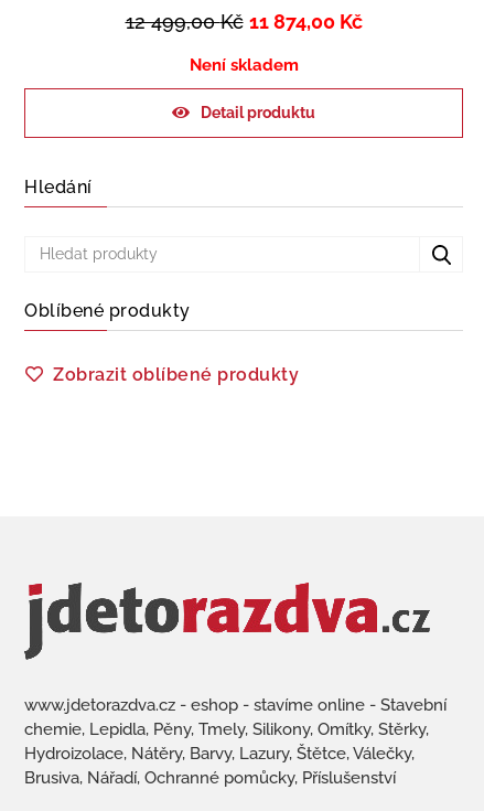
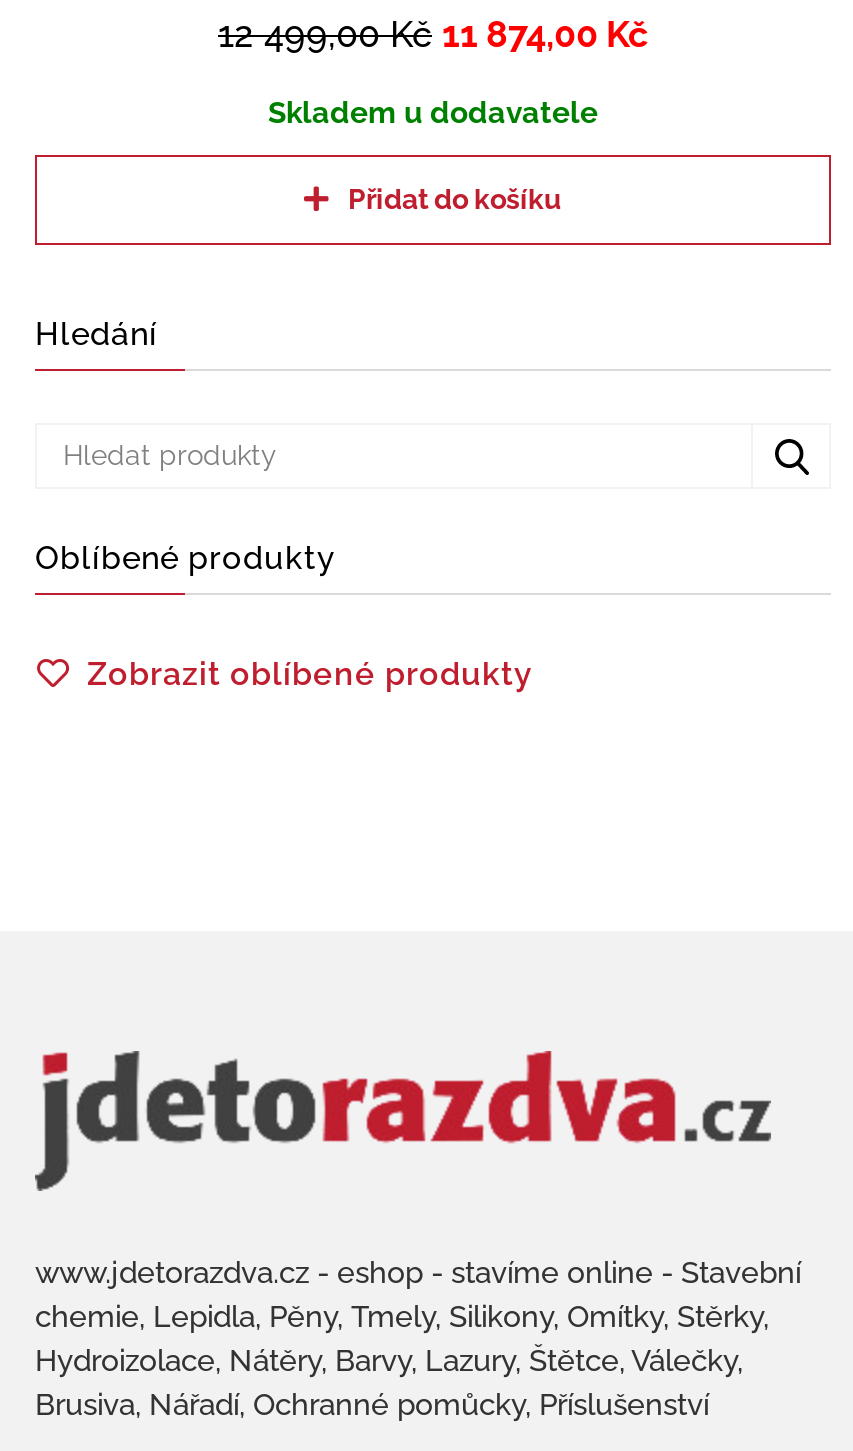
- Není skladem
+ Skladem u dodavatele

- Detail produktu
+ Přidat do košíku
